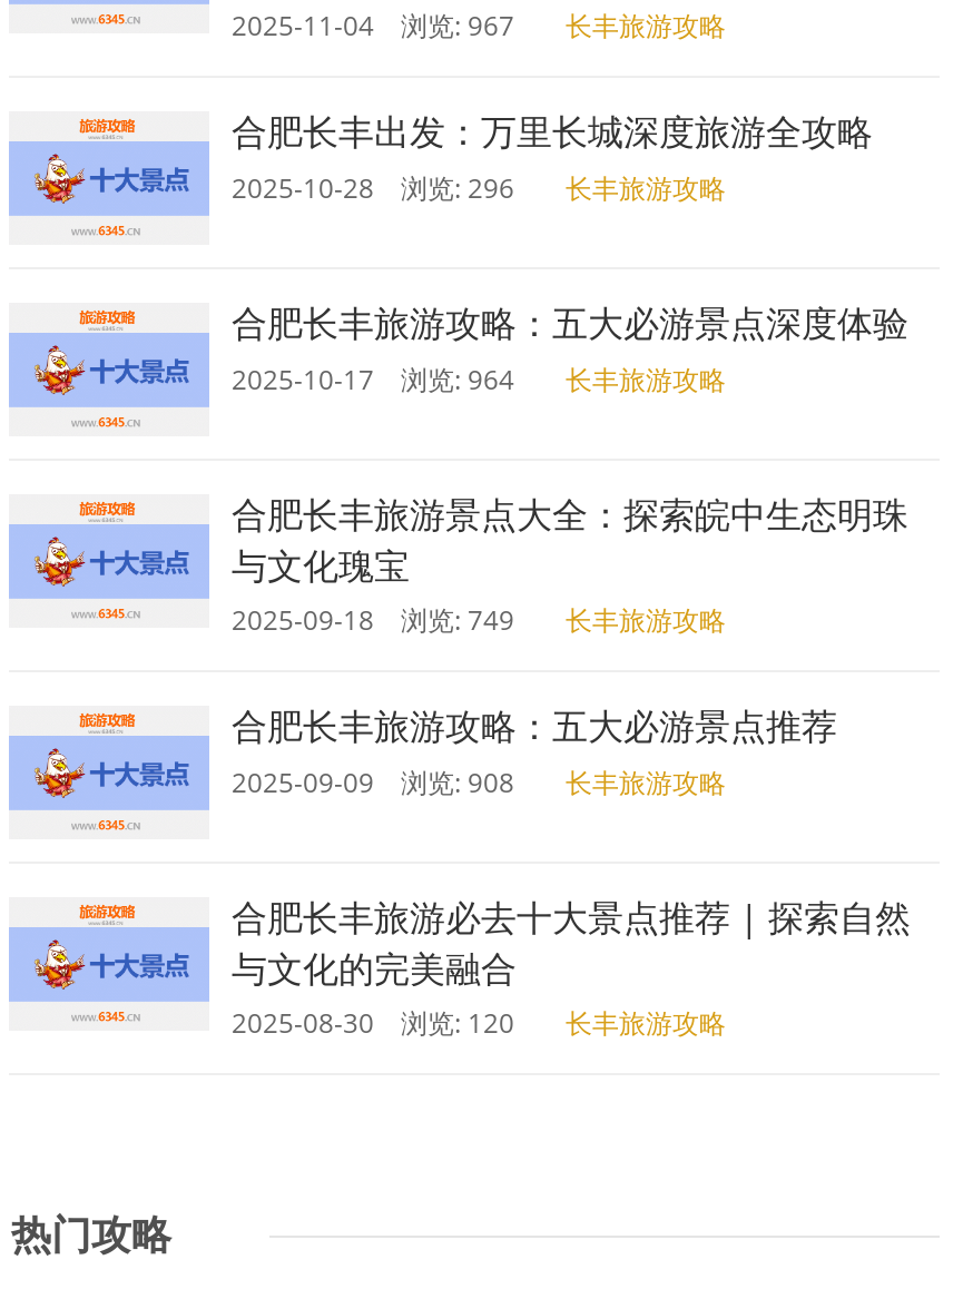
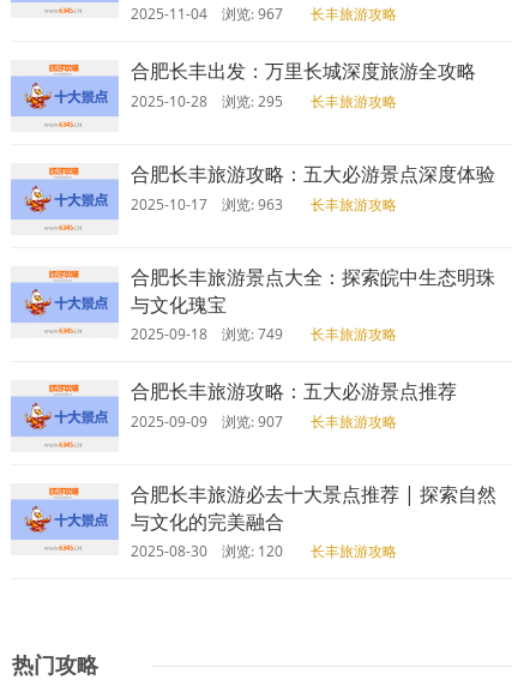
- 2025-10-28 浏览: 296 长丰旅游攻略
+ 2025-10-28 浏览: 295 长丰旅游攻略

- 2025-10-17 浏览: 964 长丰旅游攻略
+ 2025-10-17 浏览: 963 长丰旅游攻略

- 2025-09-09 浏览: 908 长丰旅游攻略
+ 2025-09-09 浏览: 907 长丰旅游攻略
